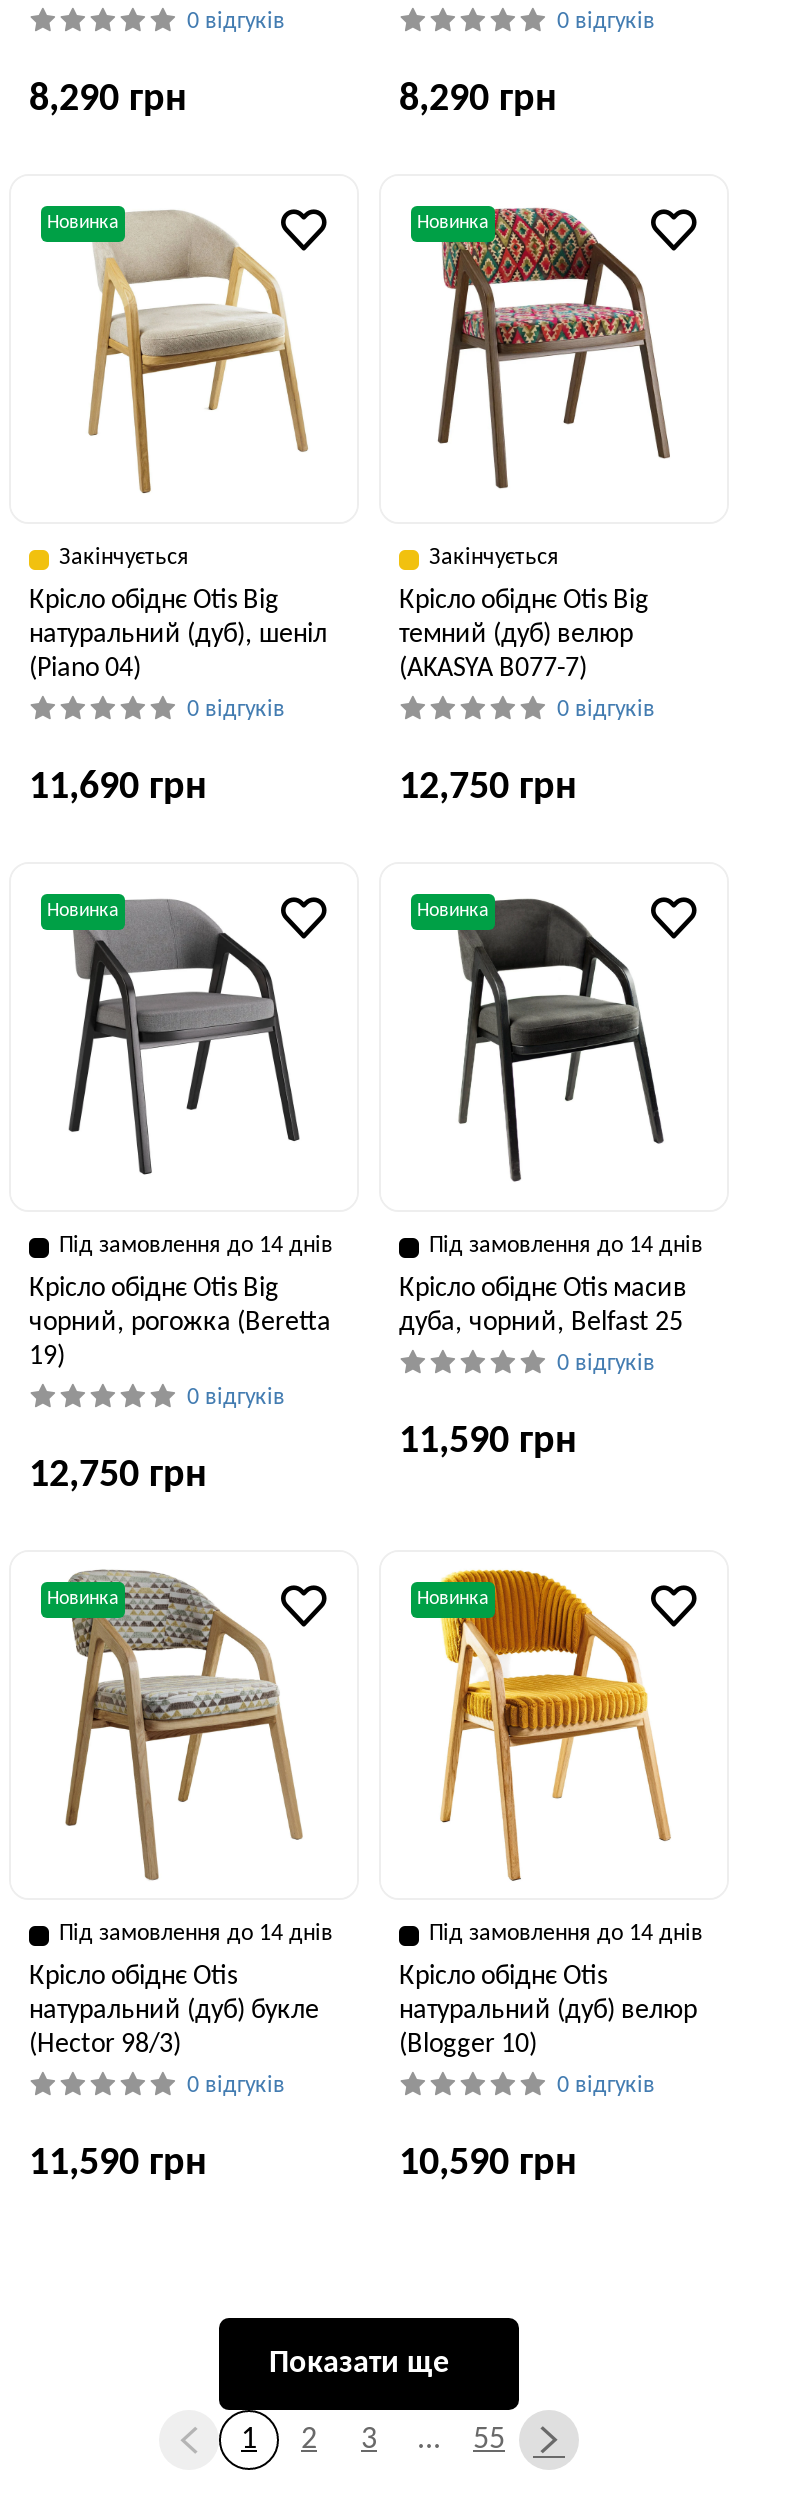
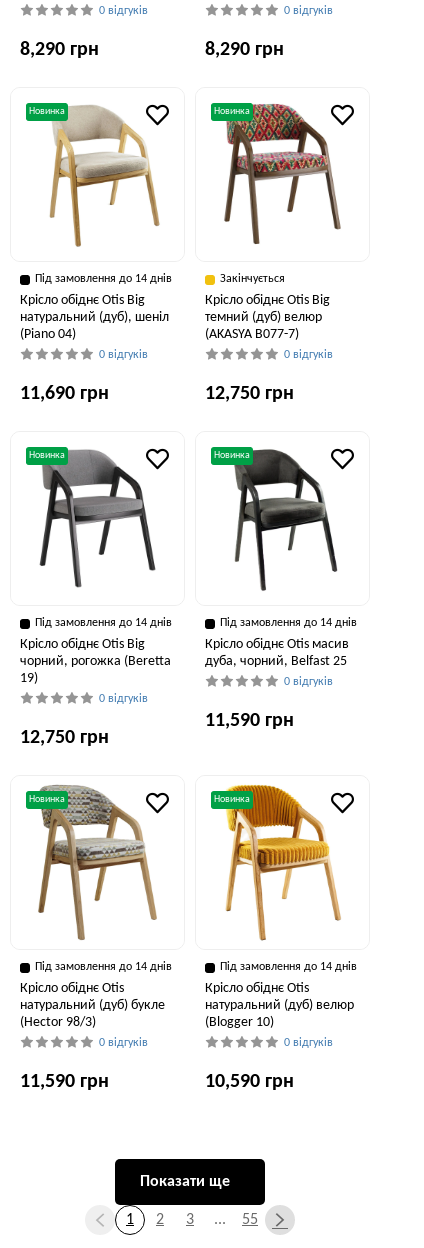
- Закінчується
+ Під замовлення до 14 днів
